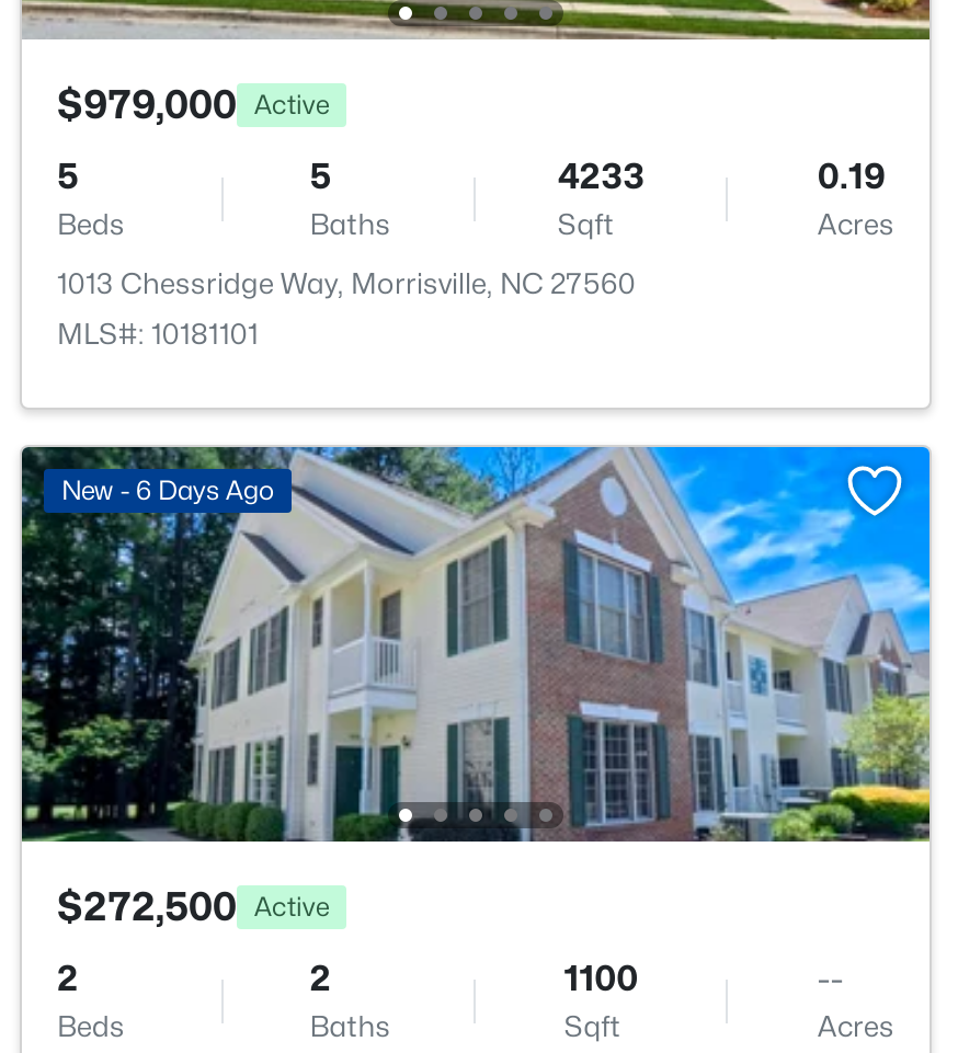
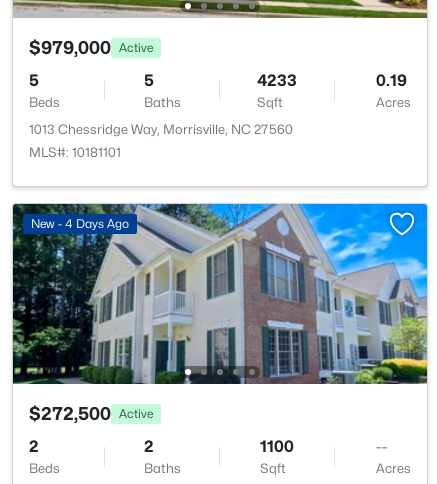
- New - 6 Days Ago
+ New - 4 Days Ago
